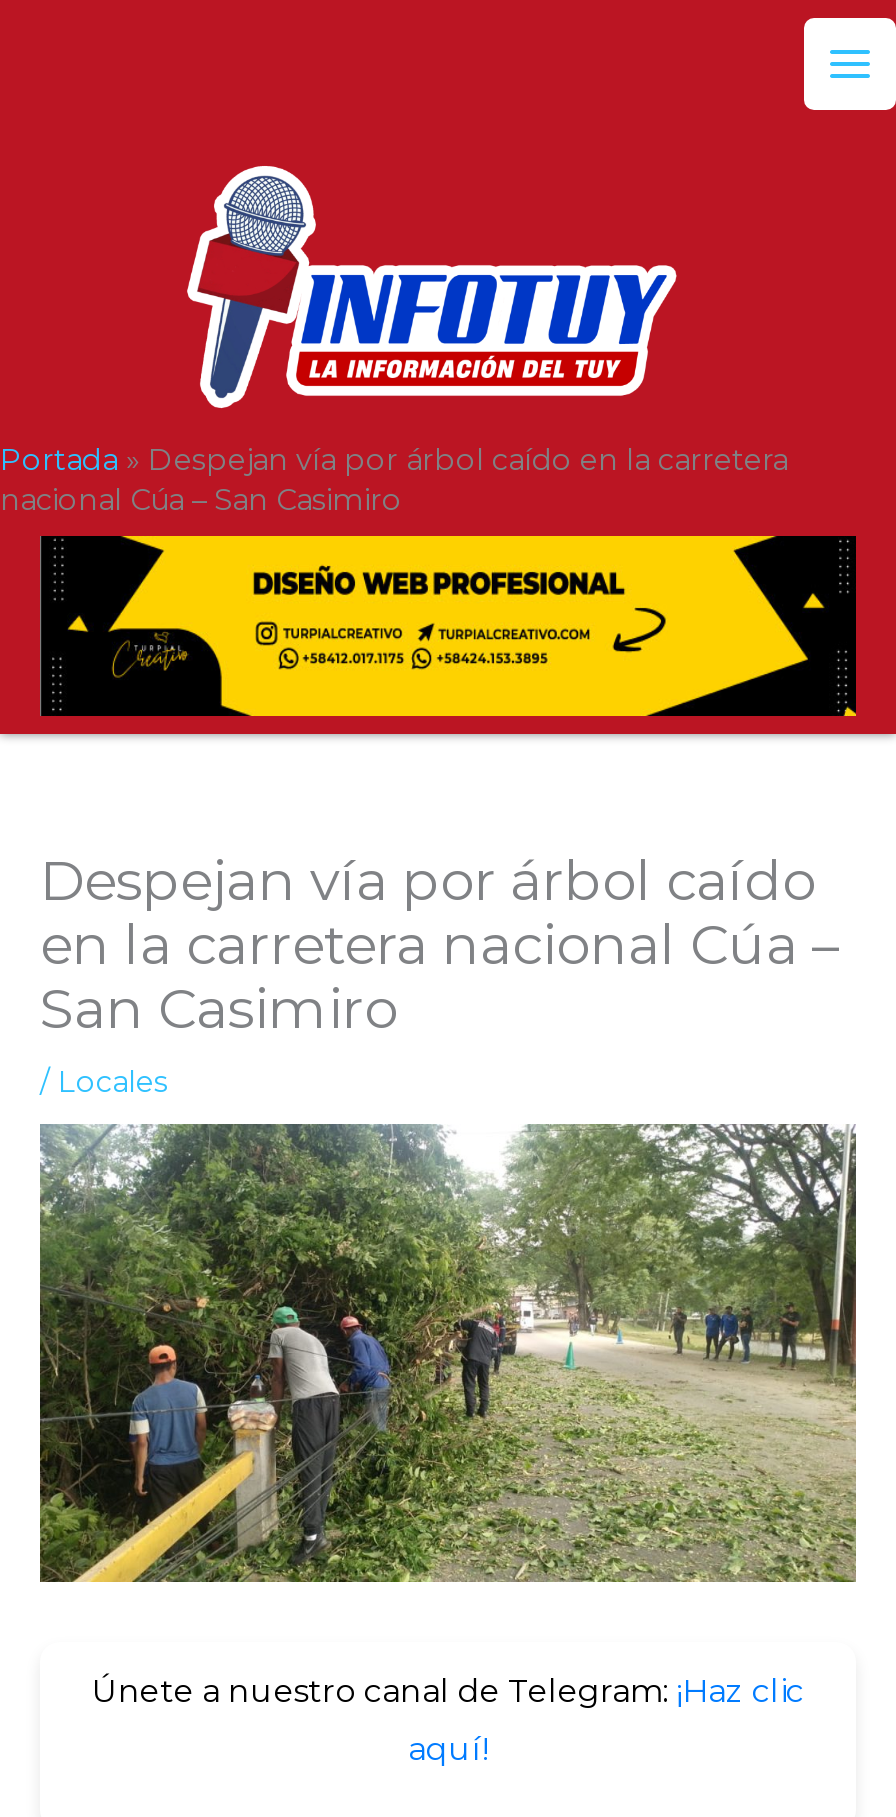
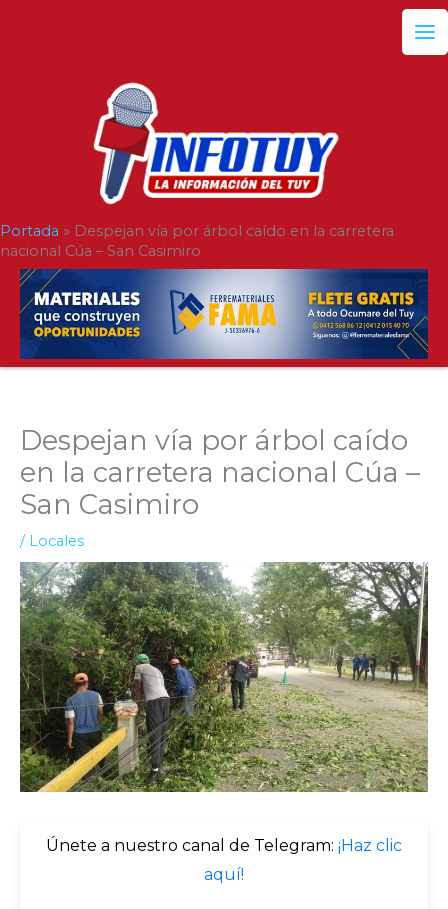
- [image]
+ [image]
